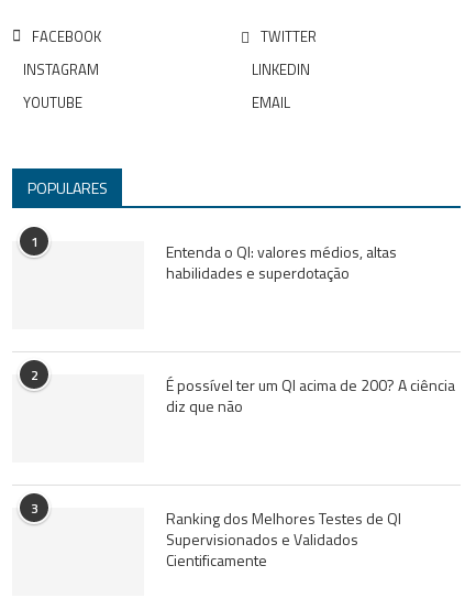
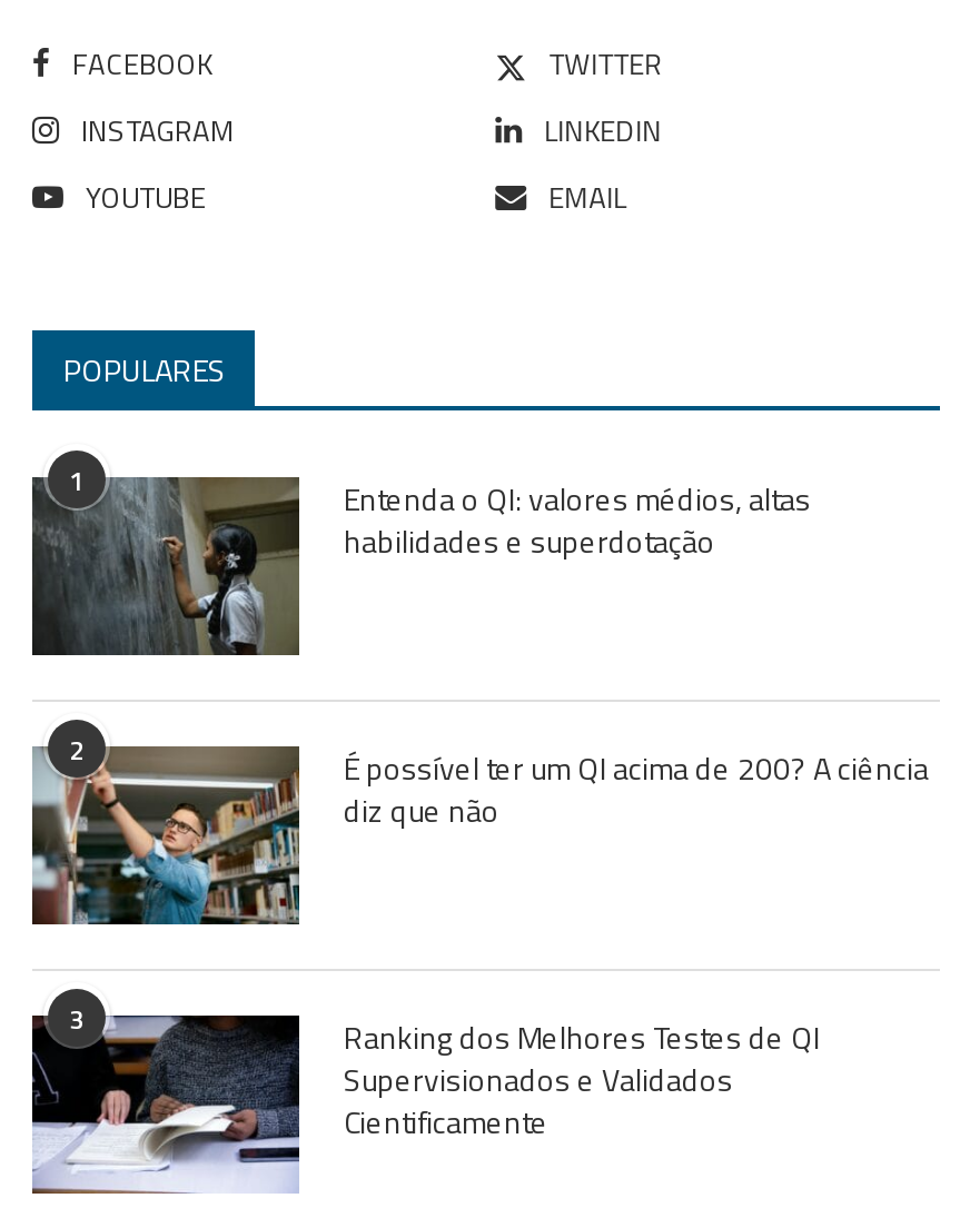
+ [image]

+ [image]

+ [image]
